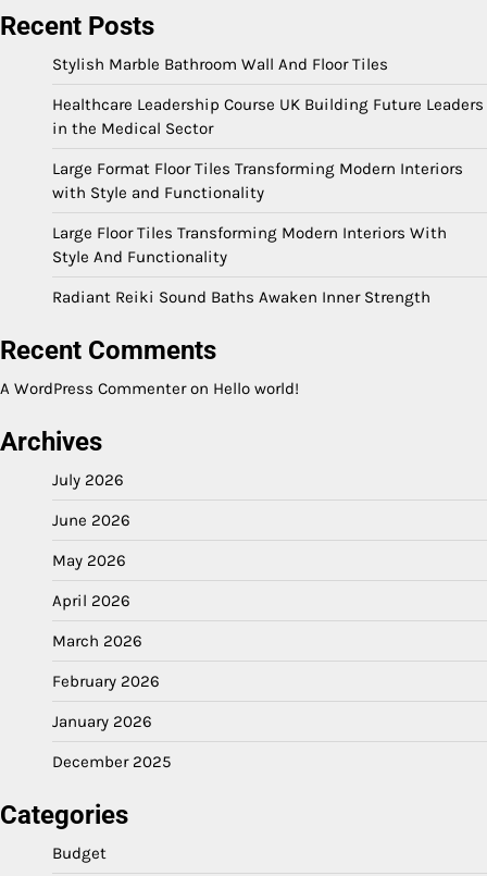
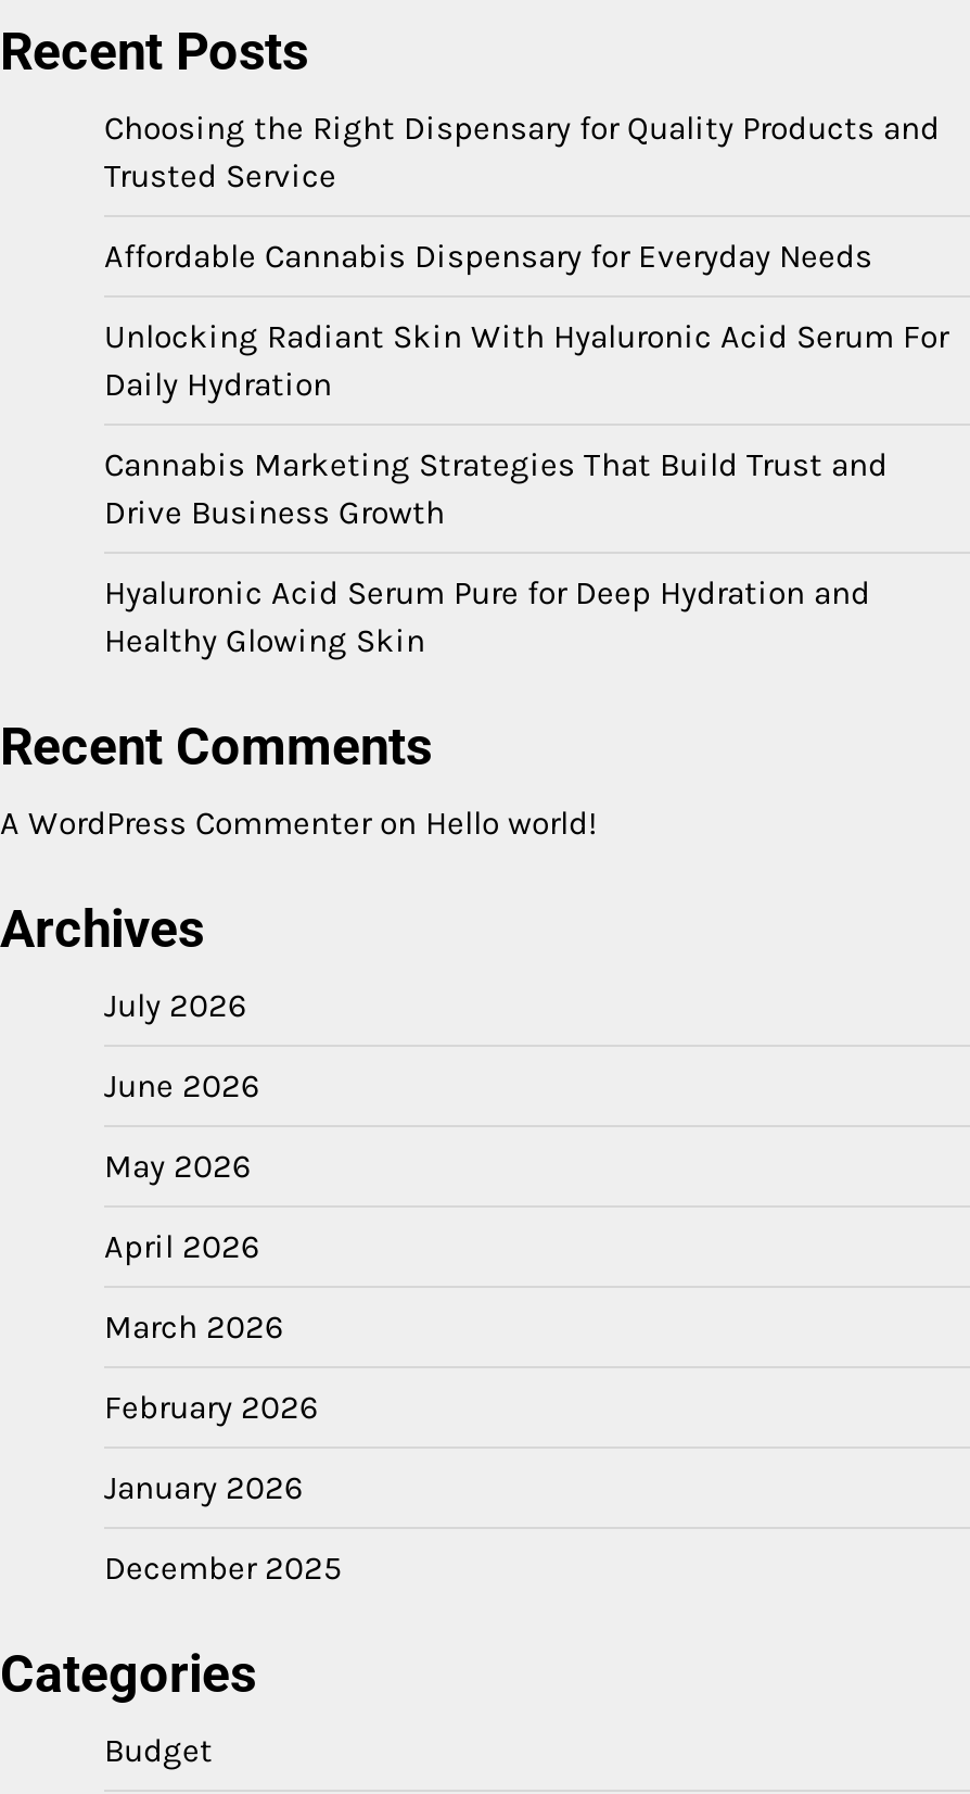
- Stylish Marble Bathroom Wall And Floor Tiles
+ Choosing the Right Dispensary for Quality Products and
+ Trusted Service

- Healthcare Leadership Course UK Building Future Leaders
- in the Medical Sector
+ Affordable Cannabis Dispensary for Everyday Needs

- Large Format Floor Tiles Transforming Modern Interiors
- with Style and Functionality
+ Unlocking Radiant Skin With Hyaluronic Acid Serum For
+ Daily Hydration

- Large Floor Tiles Transforming Modern Interiors With
- Style And Functionality
+ Cannabis Marketing Strategies That Build Trust and
+ Drive Business Growth

- Radiant Reiki Sound Baths Awaken Inner Strength
+ Hyaluronic Acid Serum Pure for Deep Hydration and
+ Healthy Glowing Skin
